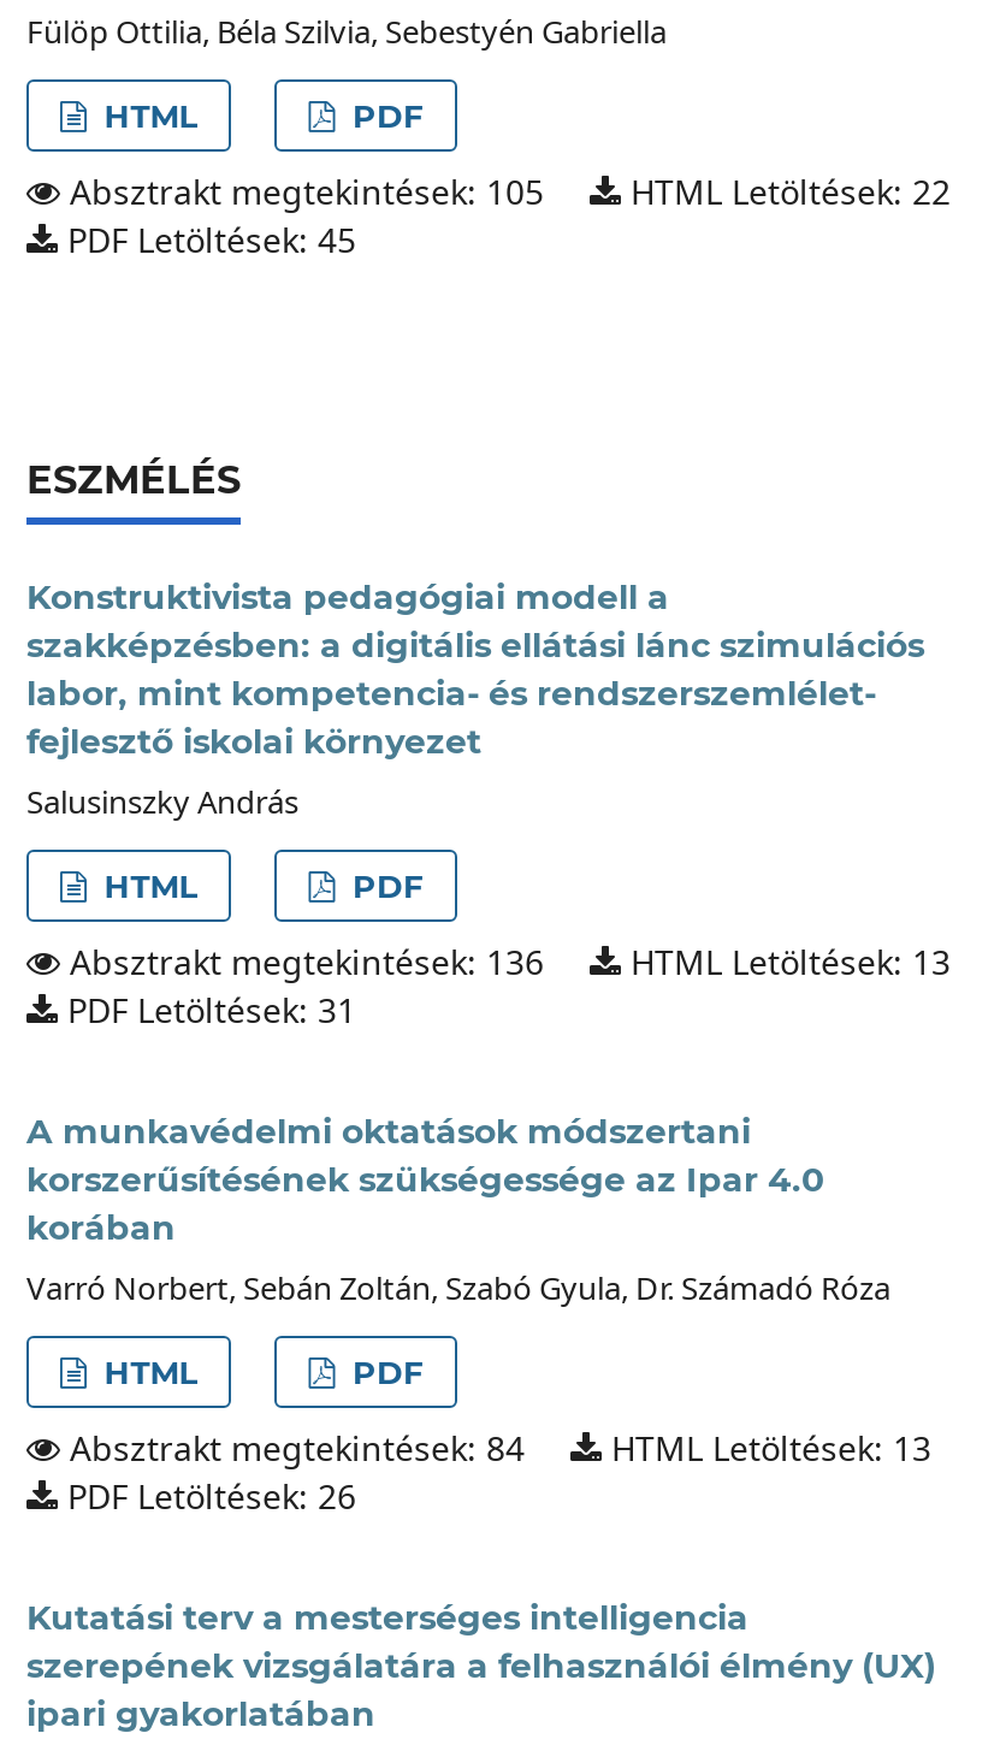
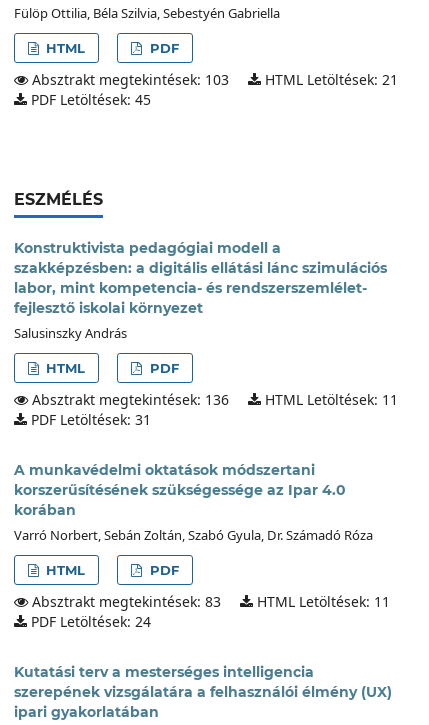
- Absztrakt megtekintések: 105
+ Absztrakt megtekintések: 103

- HTML Letöltések: 22
+ HTML Letöltések: 21

- HTML Letöltések: 13
+ HTML Letöltések: 11

- Absztrakt megtekintések: 84
+ Absztrakt megtekintések: 83

- HTML Letöltések: 13
+ HTML Letöltések: 11

- PDF Letöltések: 26
+ PDF Letöltések: 24
